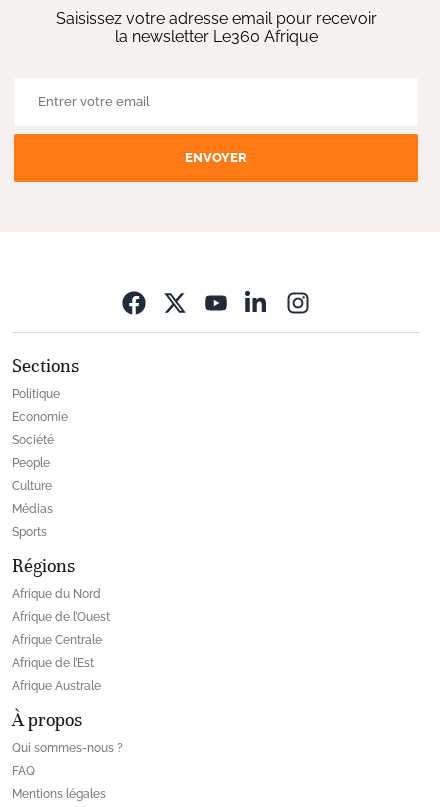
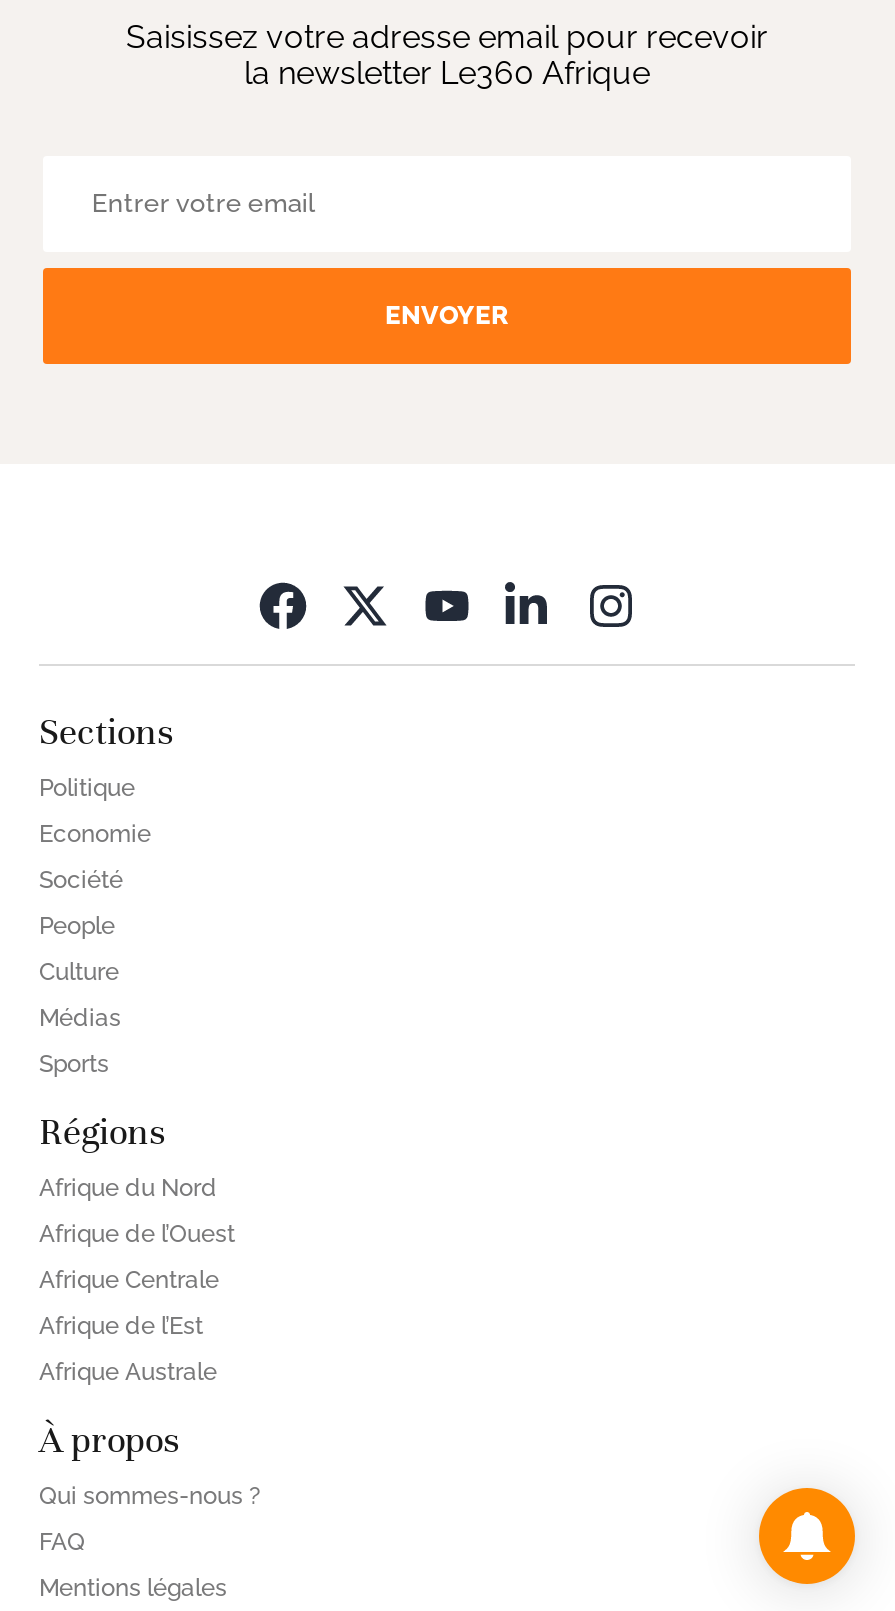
+ [image]
